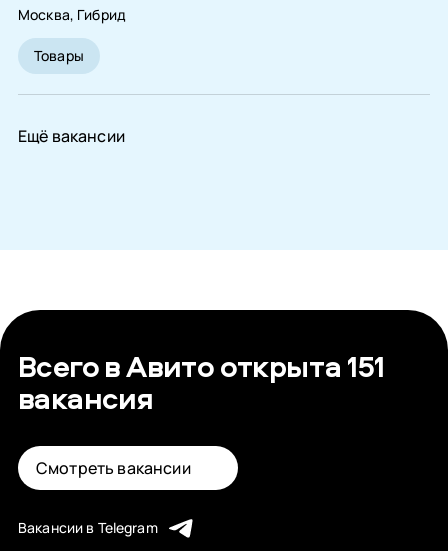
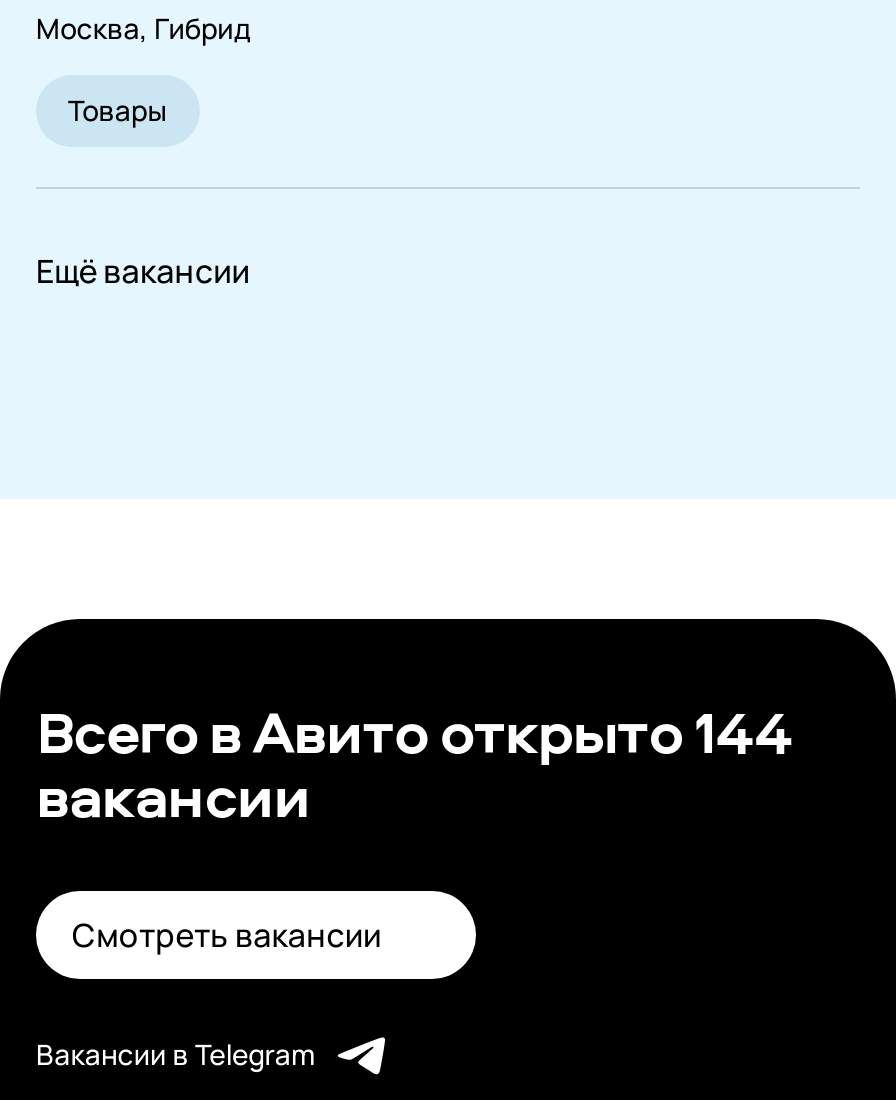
- Всего в Авито открыта 151
- вакансия
+ Всего в Авито открыто 144
+ вакансии
